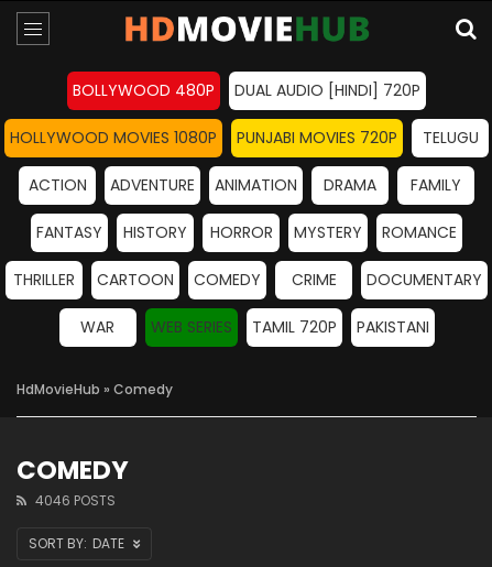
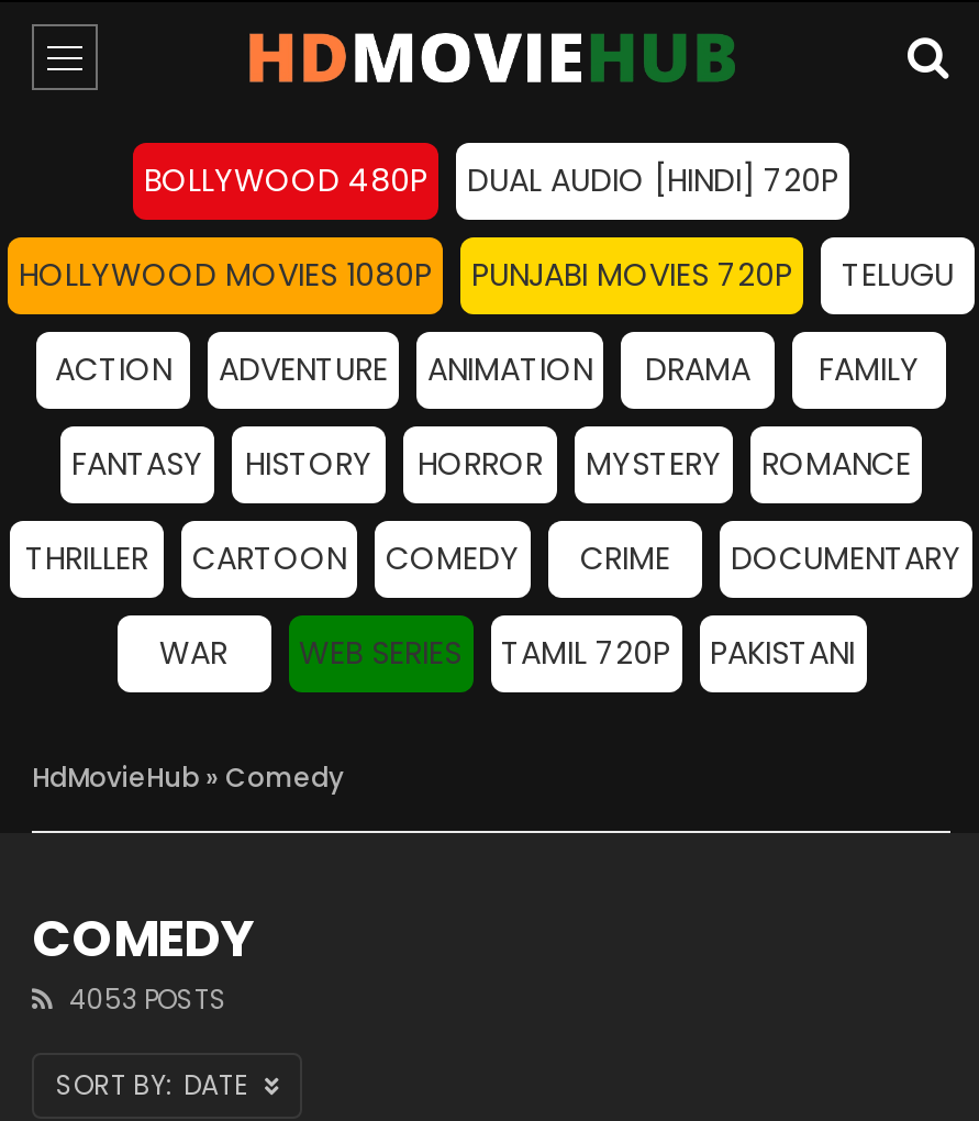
- 4046 POSTS
+ 4053 POSTS
